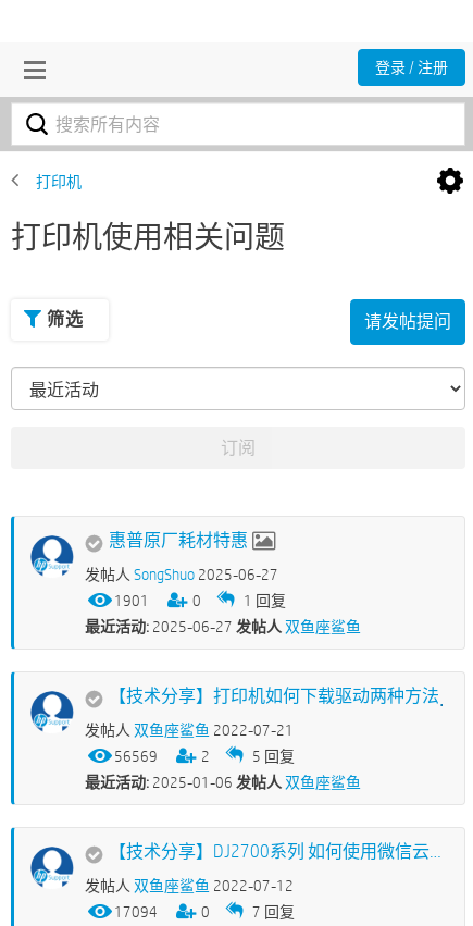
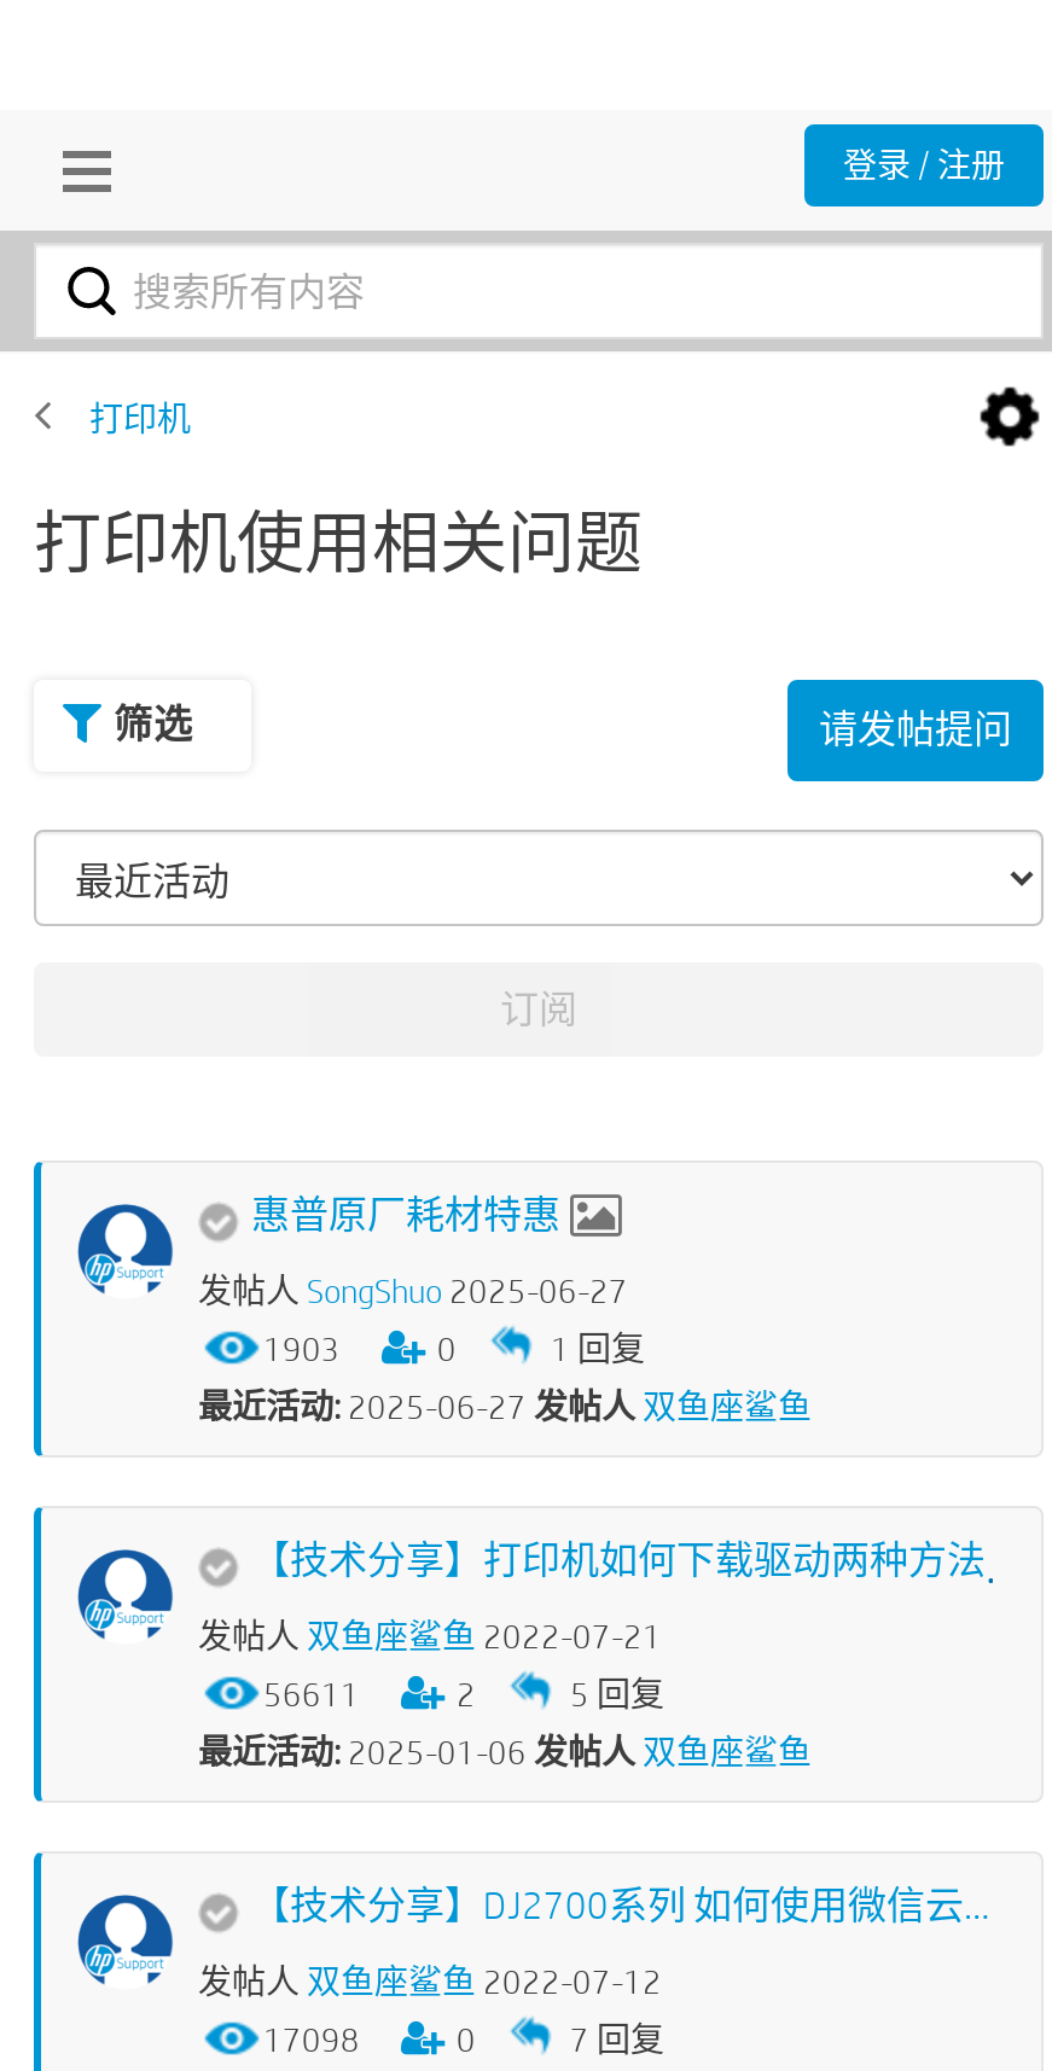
- 1901
+ 1903

- 56569
+ 56611

- 17094
+ 17098
